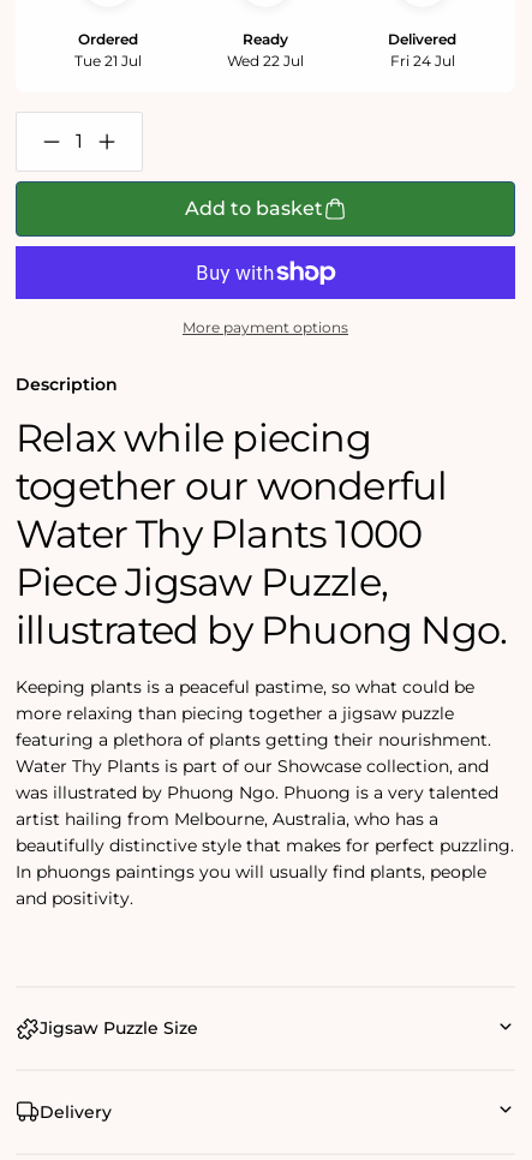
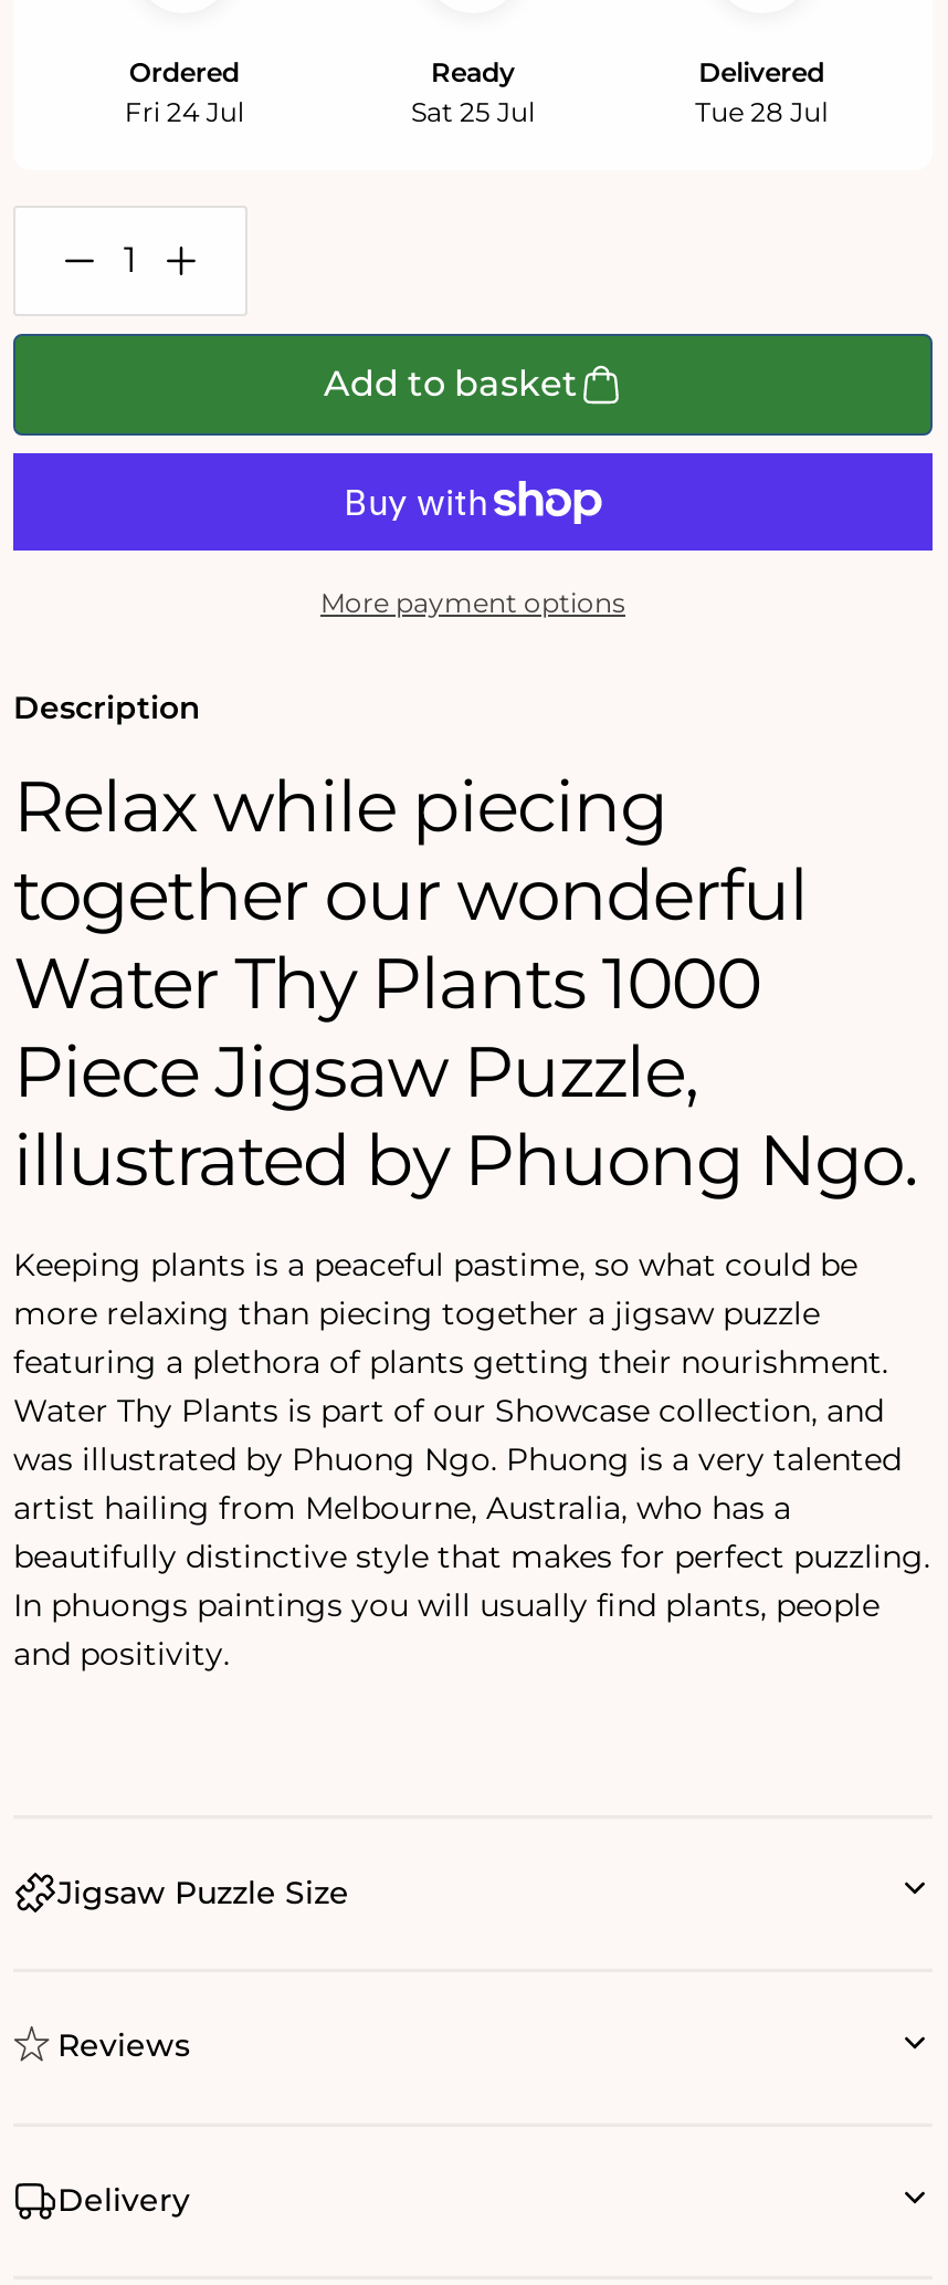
- Tue 21 Jul
+ Fri 24 Jul

- Wed 22 Jul
+ Sat 25 Jul

- Fri 24 Jul
+ Tue 28 Jul

+ Reviews
